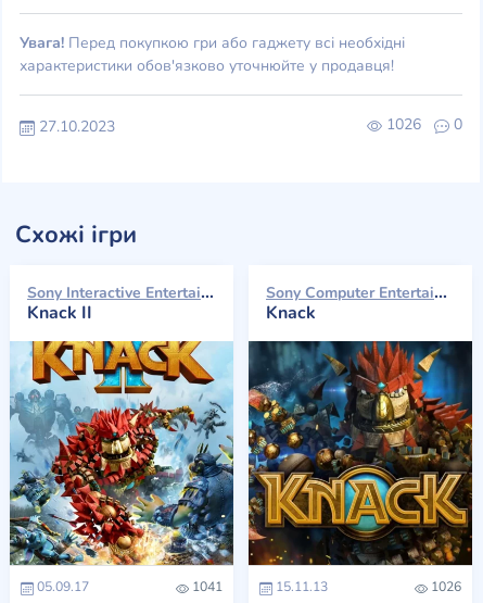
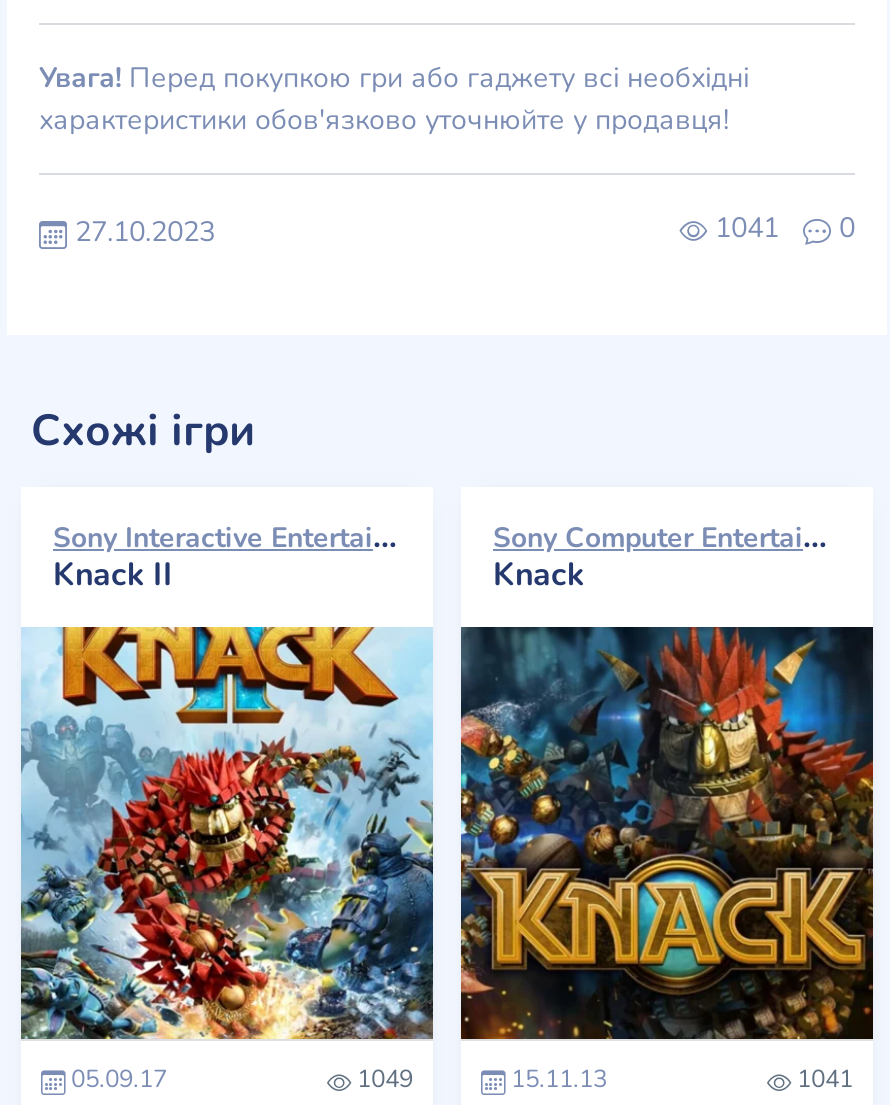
- 1026 0
+ 1041 0

- 1041
+ 1049

- 1026
+ 1041
